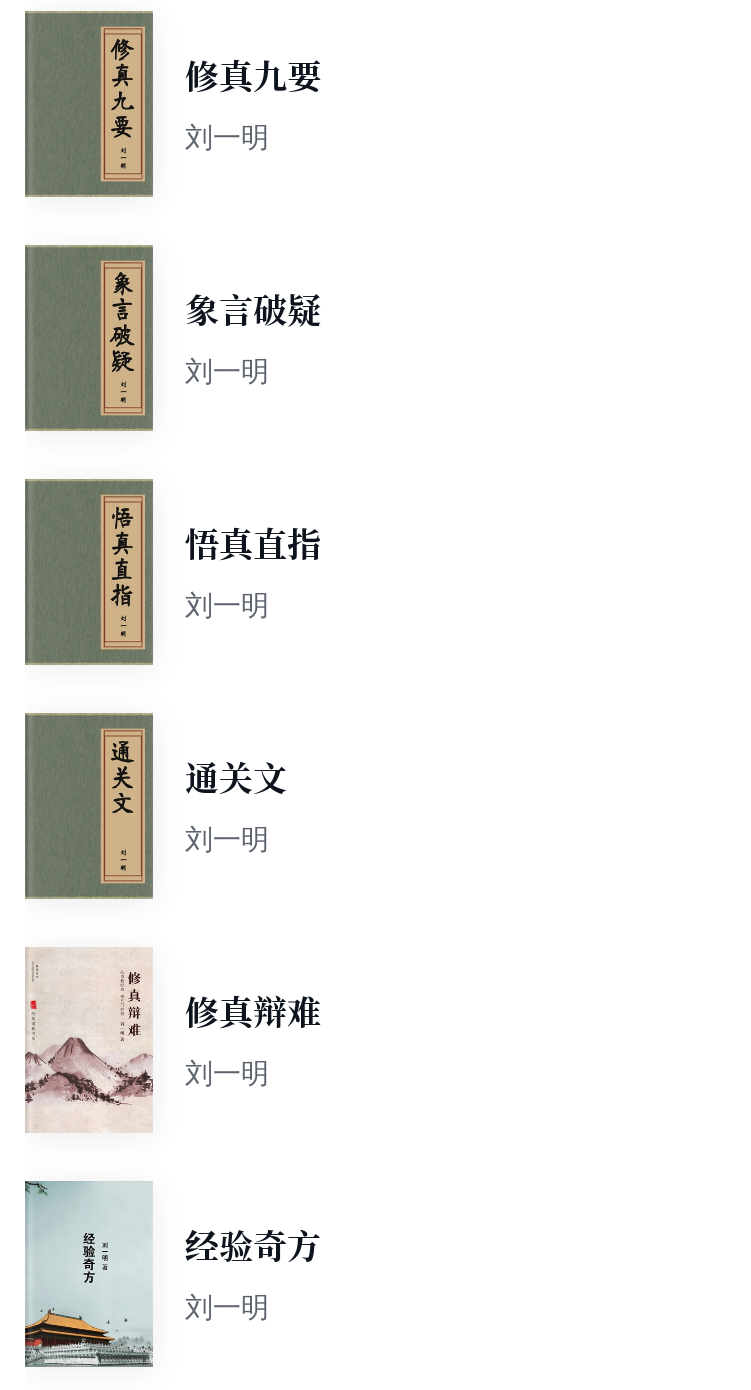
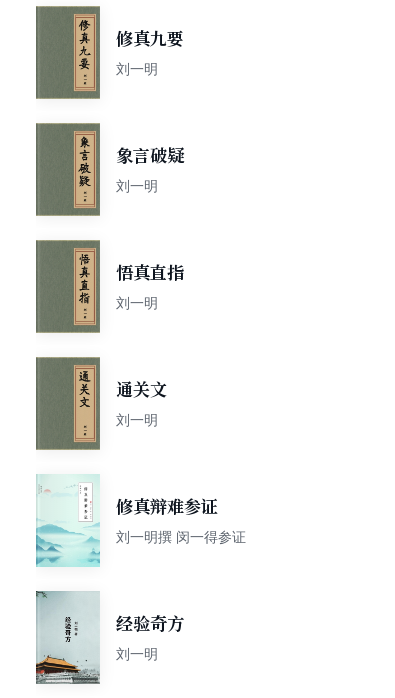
- [image]
- 修真辩难
+ [image]
+ 修真辩难参证

- 刘一明
+ 刘一明撰 闵一得参证
